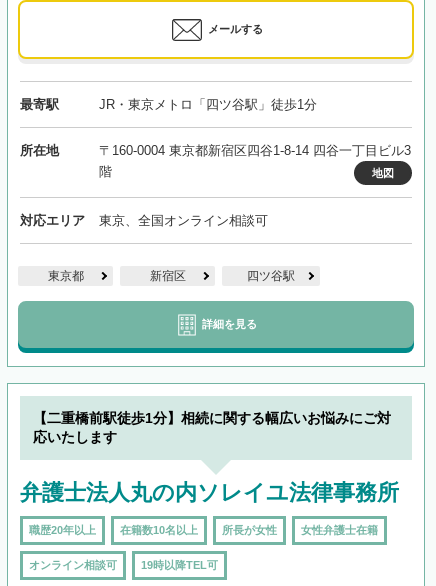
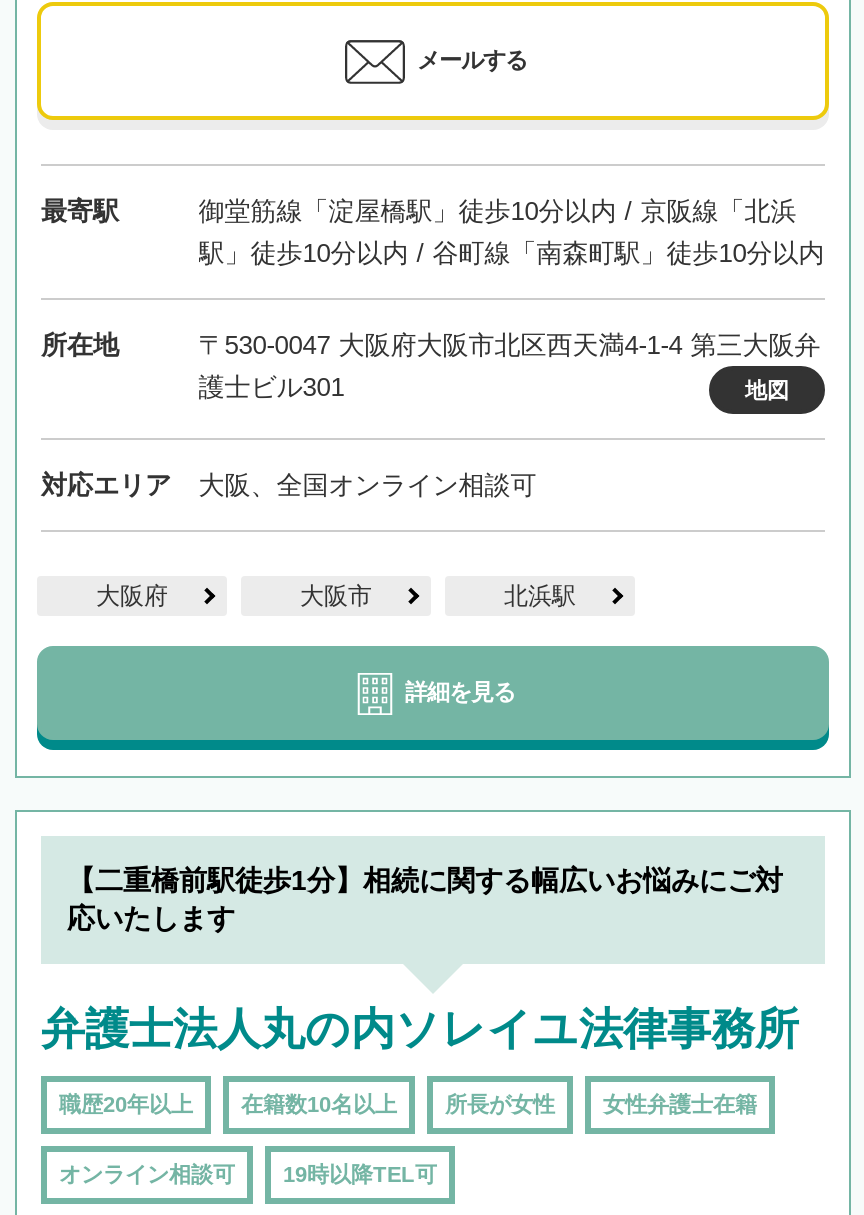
- JR・東京メトロ「四ツ谷駅」徒歩1分
+ 御堂筋線「淀屋橋駅」徒歩10分以内 / 京阪線「北浜
+ 駅」徒歩10分以内 / 谷町線「南森町駅」徒歩10分以内

- 〒160-0004 東京都新宿区四谷1-8-14 四谷一丁目ビル3
- 階
+ 〒530-0047 大阪府大阪市北区西天満4-1-4 第三大阪弁
+ 護士ビル301

- 東京、全国オンライン相談可
+ 大阪、全国オンライン相談可

- 東京都
- 新宿区
- 四ツ谷駅
+ 大阪府
+ 大阪市
+ 北浜駅
